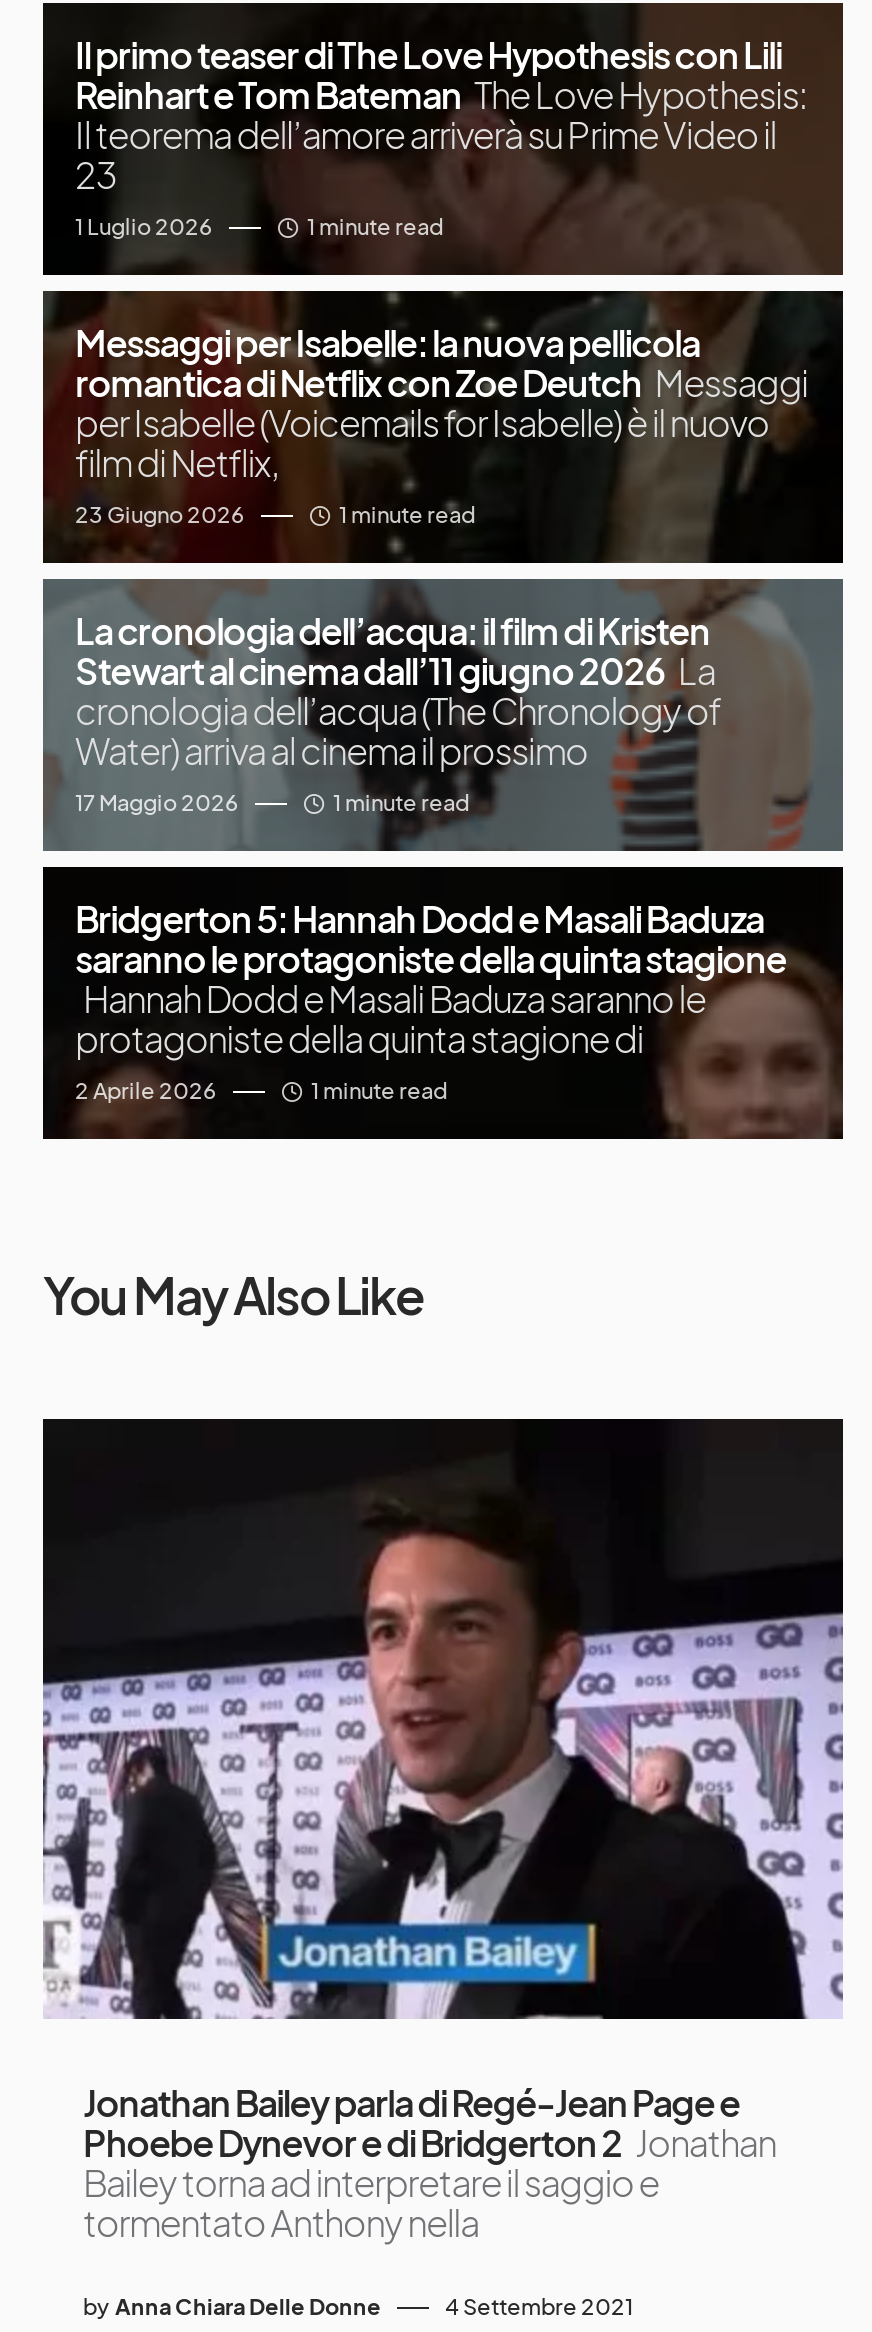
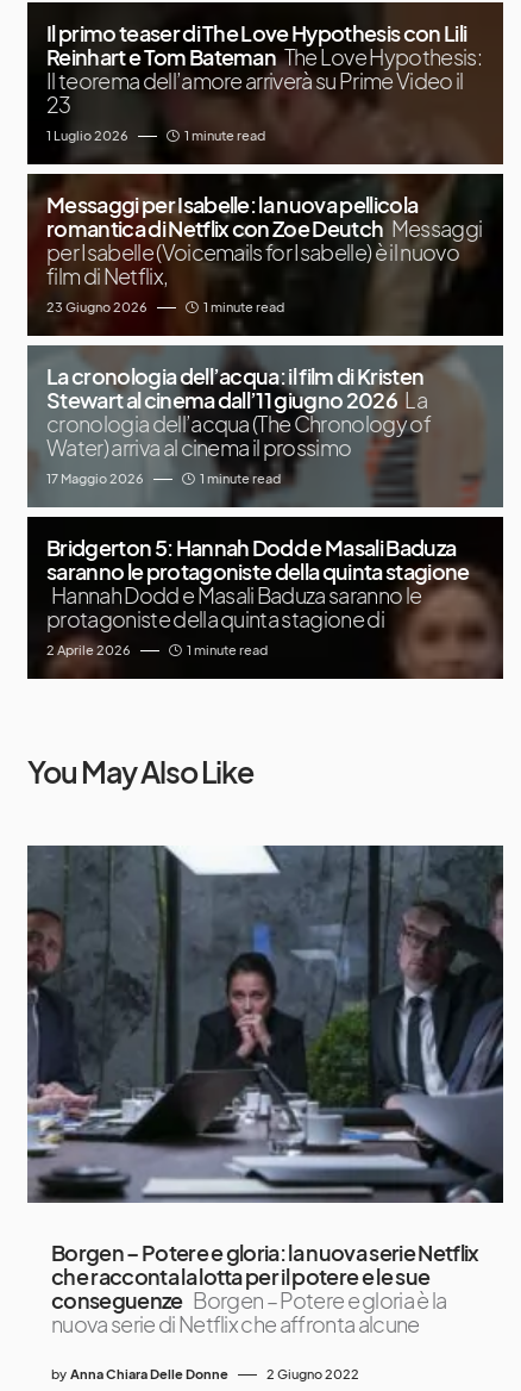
- [image]
- Jonathan Bailey parla di Regé-Jean Page e
- Phoebe Dynevor e di Bridgerton 2 Jonathan
- Bailey torna ad interpretare il saggio e
- tormentato Anthony nella
+ [image]
+ Borgen – Potere e gloria: la nuova serie Netflix
+ che racconta la lotta per il potere e le sue
+ conseguenze Borgen – Potere e gloria è la
+ nuova serie di Netflix che affronta alcune

- 4 Settembre 2021
+ 2 Giugno 2022
